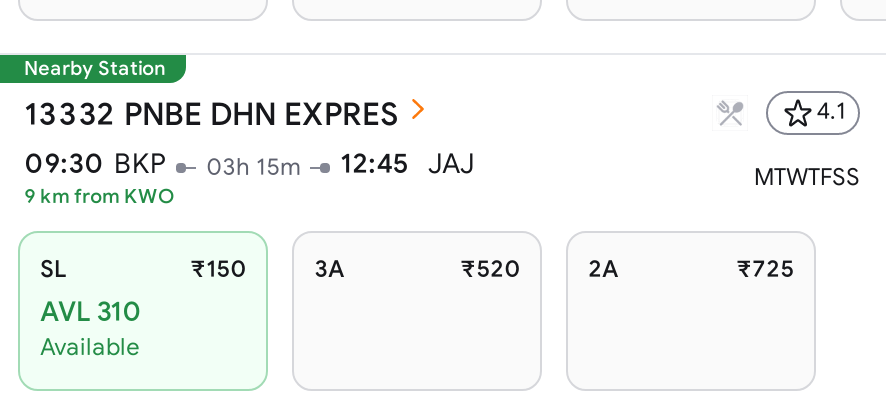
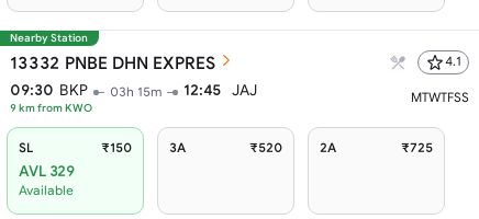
- AVL 310
+ AVL 329
